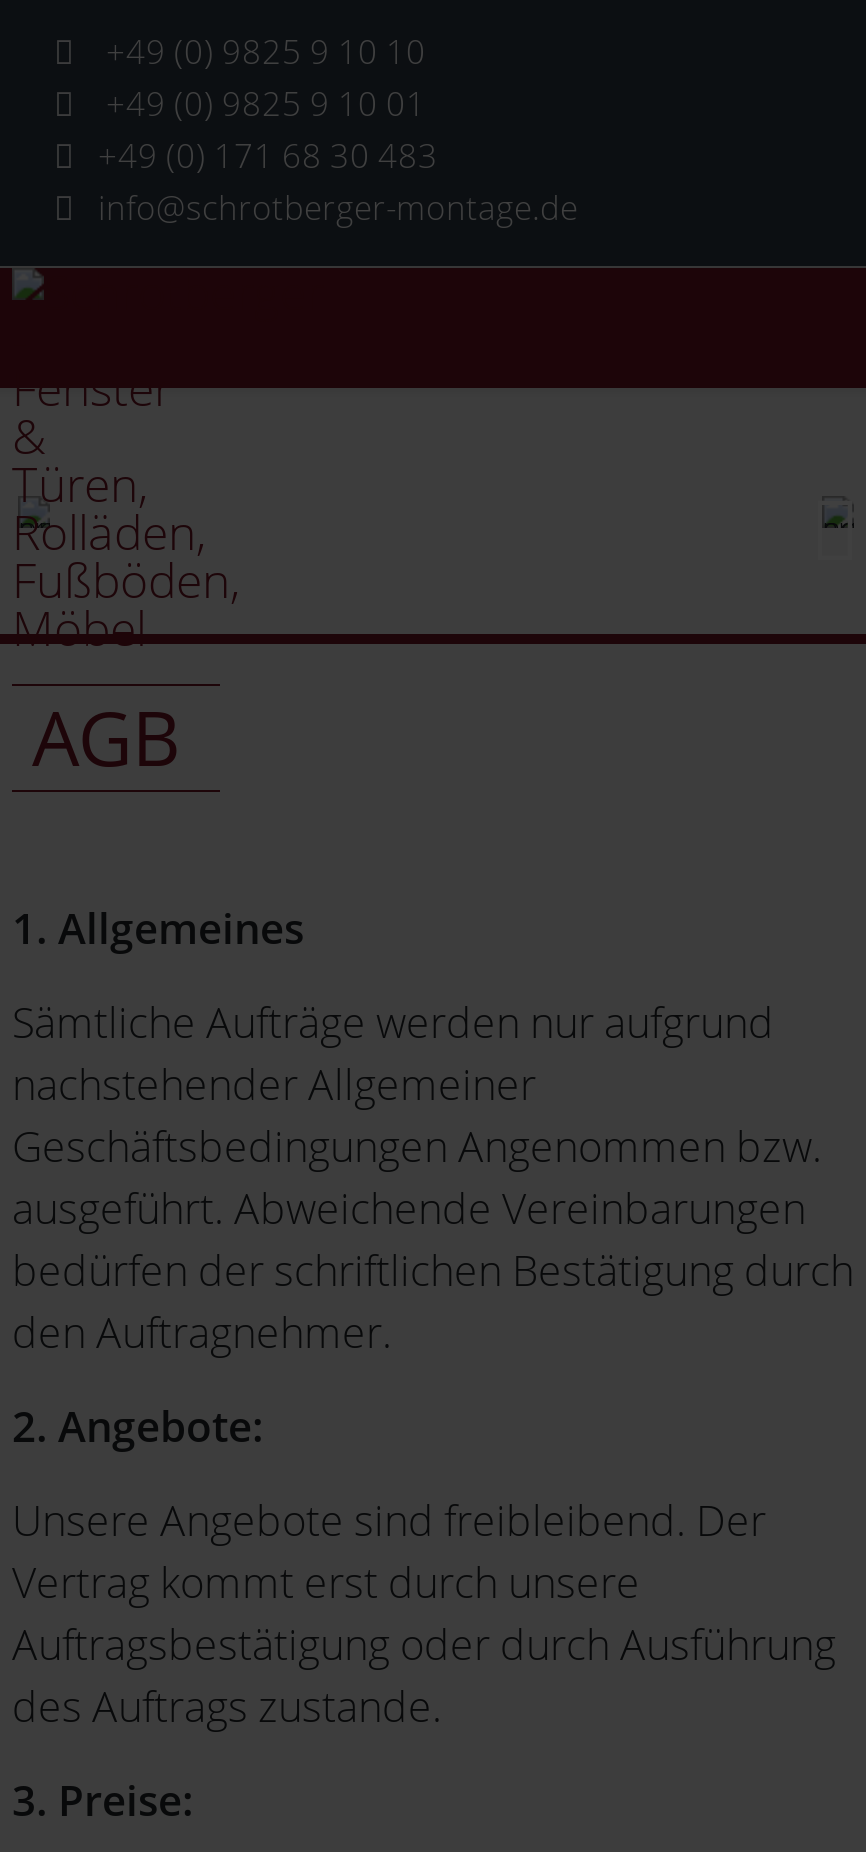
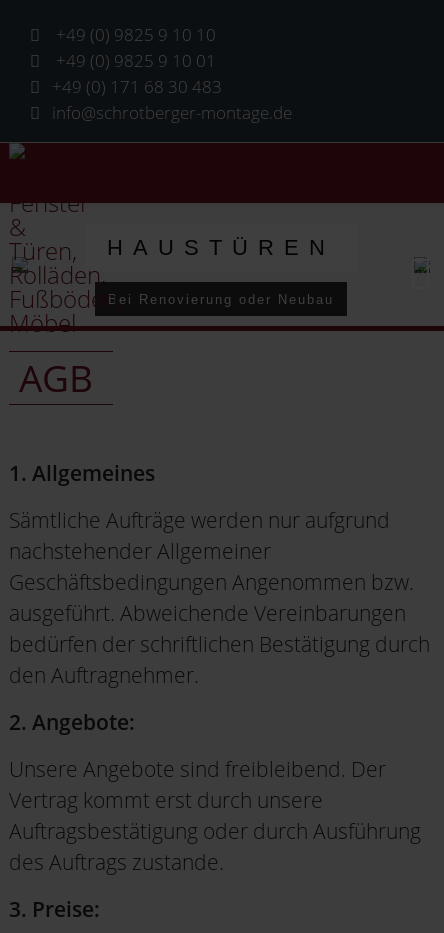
+ HAUSTÜREN
+ Bei Renovierung oder Neubau
